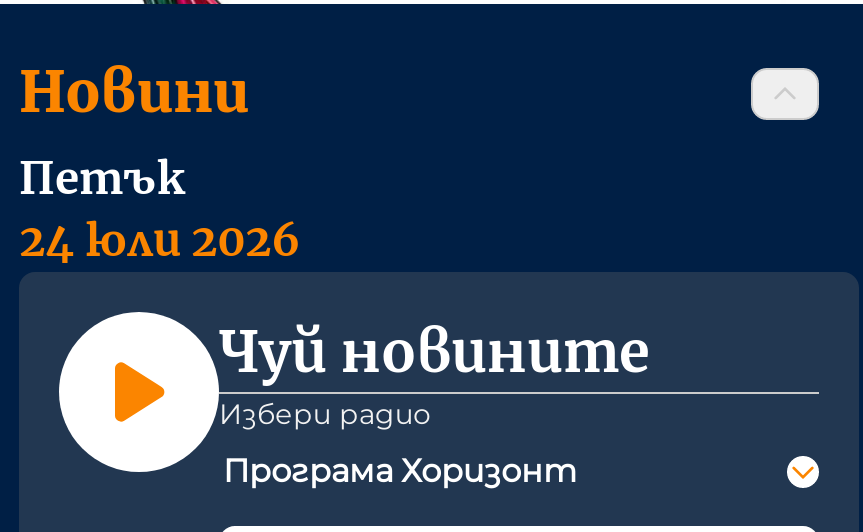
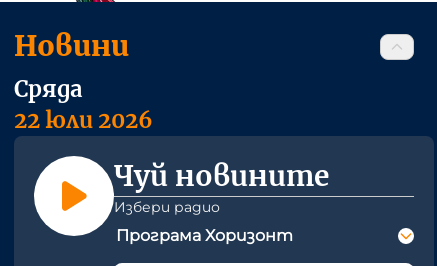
- Петък
- 24 юли 2026
+ Сряда
+ 22 юли 2026
